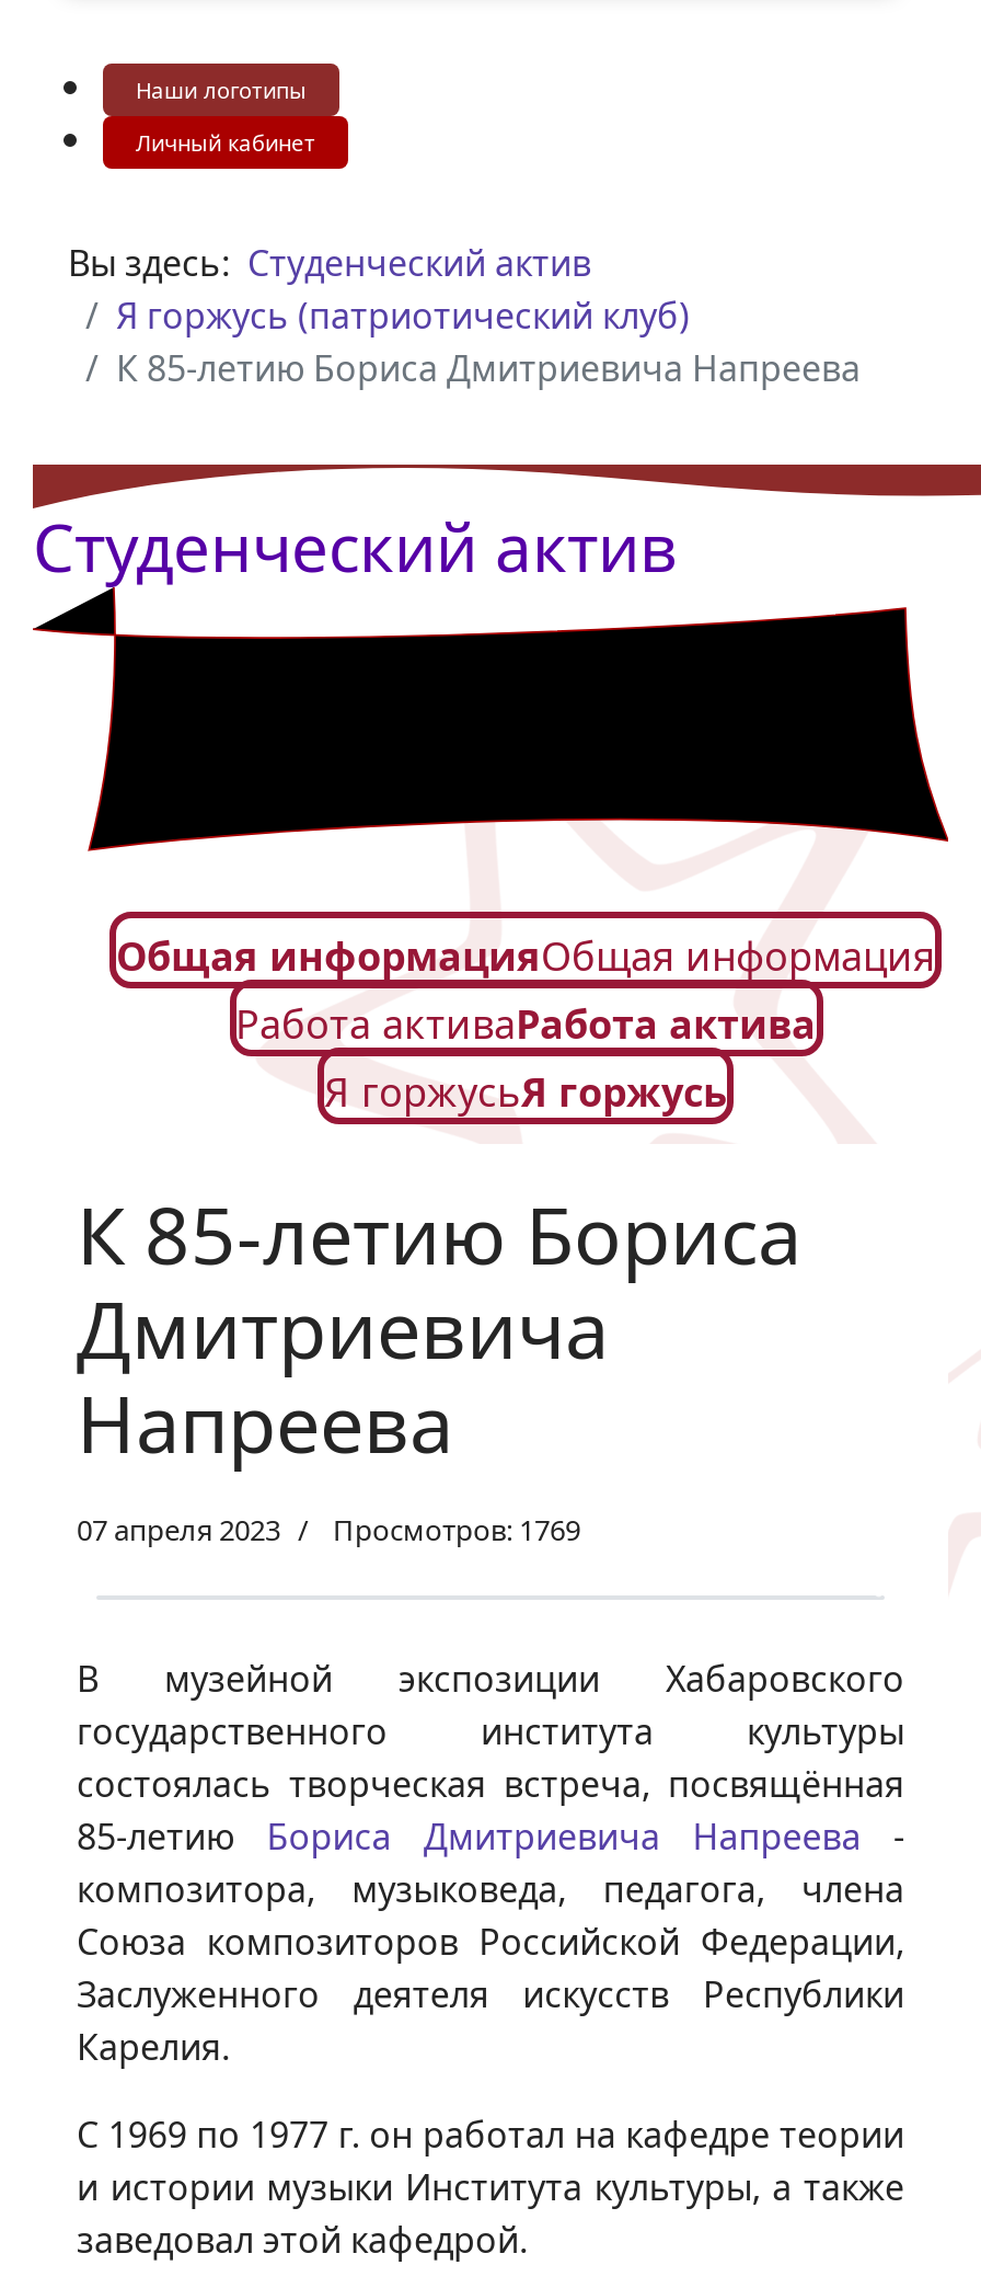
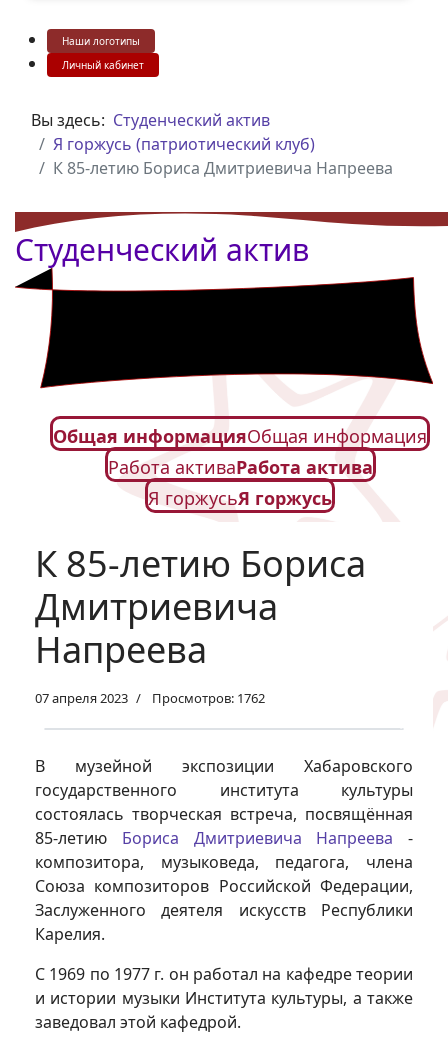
- 07 апреля 2023 Просмотров: 1769
+ 07 апреля 2023 Просмотров: 1762
